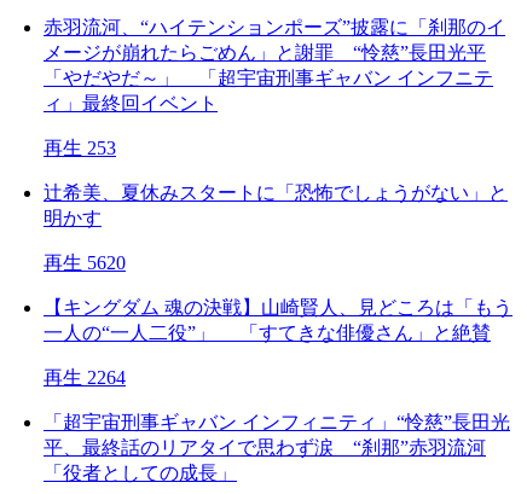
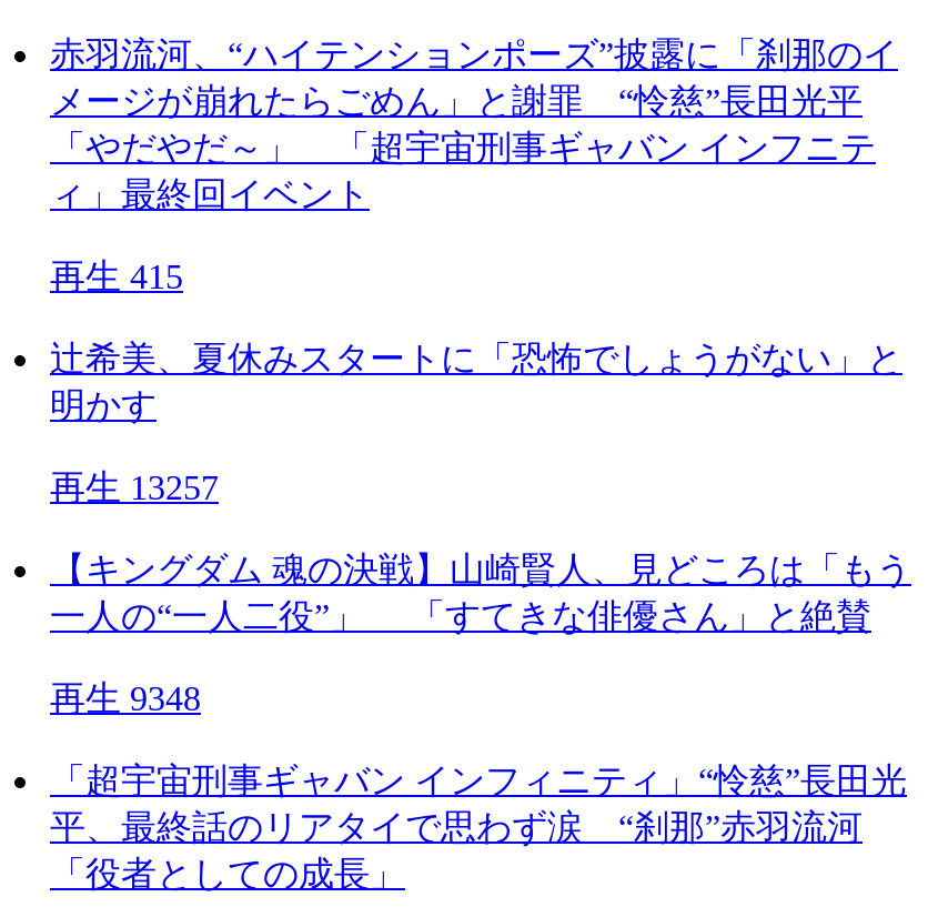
- 再生 253
+ 再生 415

- 再生 5620
+ 再生 13257

- 再生 2264
+ 再生 9348
